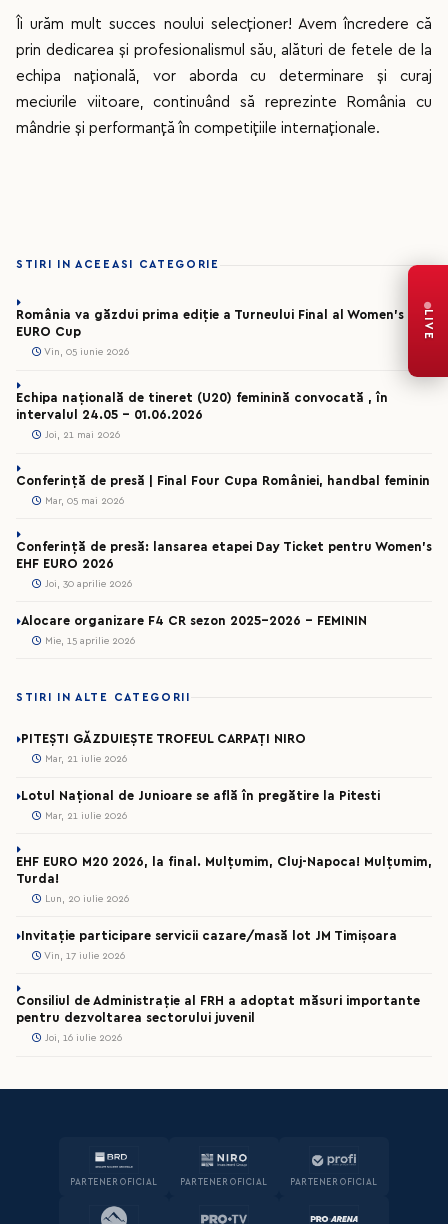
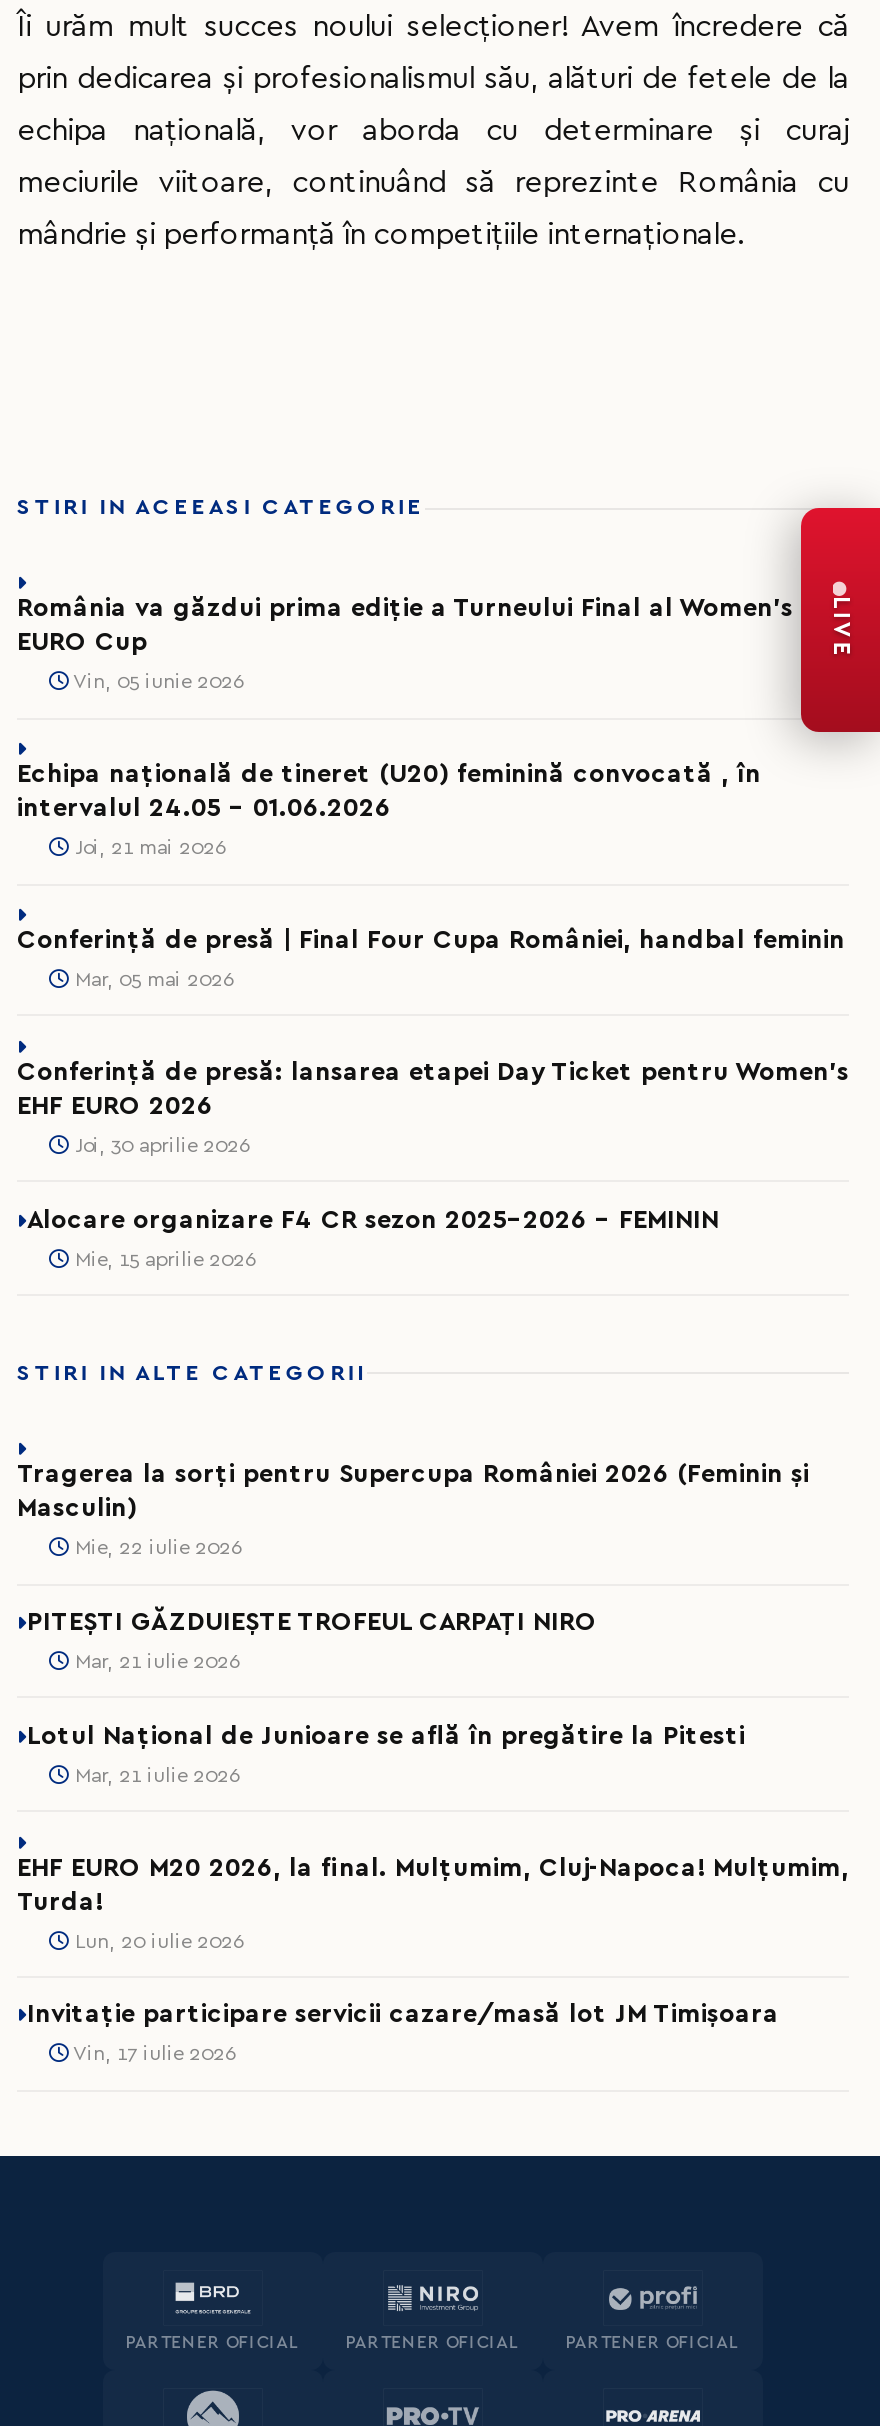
+ Tragerea la sorți pentru Supercupa României 2026 (Feminin și
+ Masculin)
+ Mie, 22 iulie 2026

moved down: PITEȘTI GĂZDUIEȘTE TROFEUL CARPAȚI NIRO | Mar, 21 iulie 2026 | Lotul Național de Junioare se află în pregătire la Pitesti | ... | Invitație participare servicii cazare/masă lot JM Timișoara | Vin, 17 iulie 2026

- Consiliul de Administrație al FRH a adoptat măsuri importante
- pentru dezvoltarea sectorului juvenil
- Joi, 16 iulie 2026
